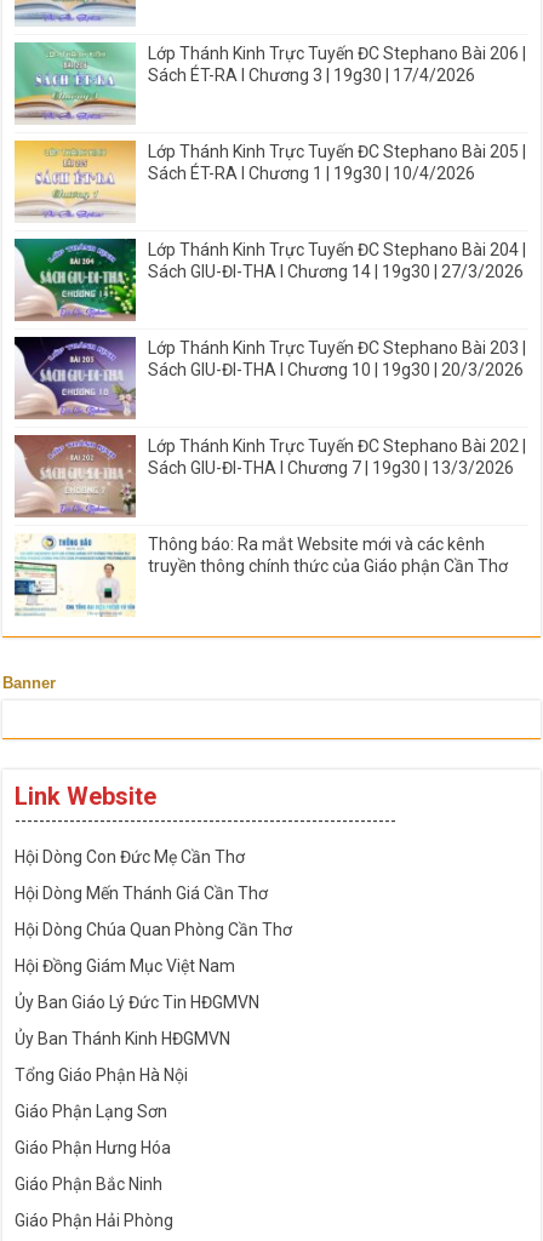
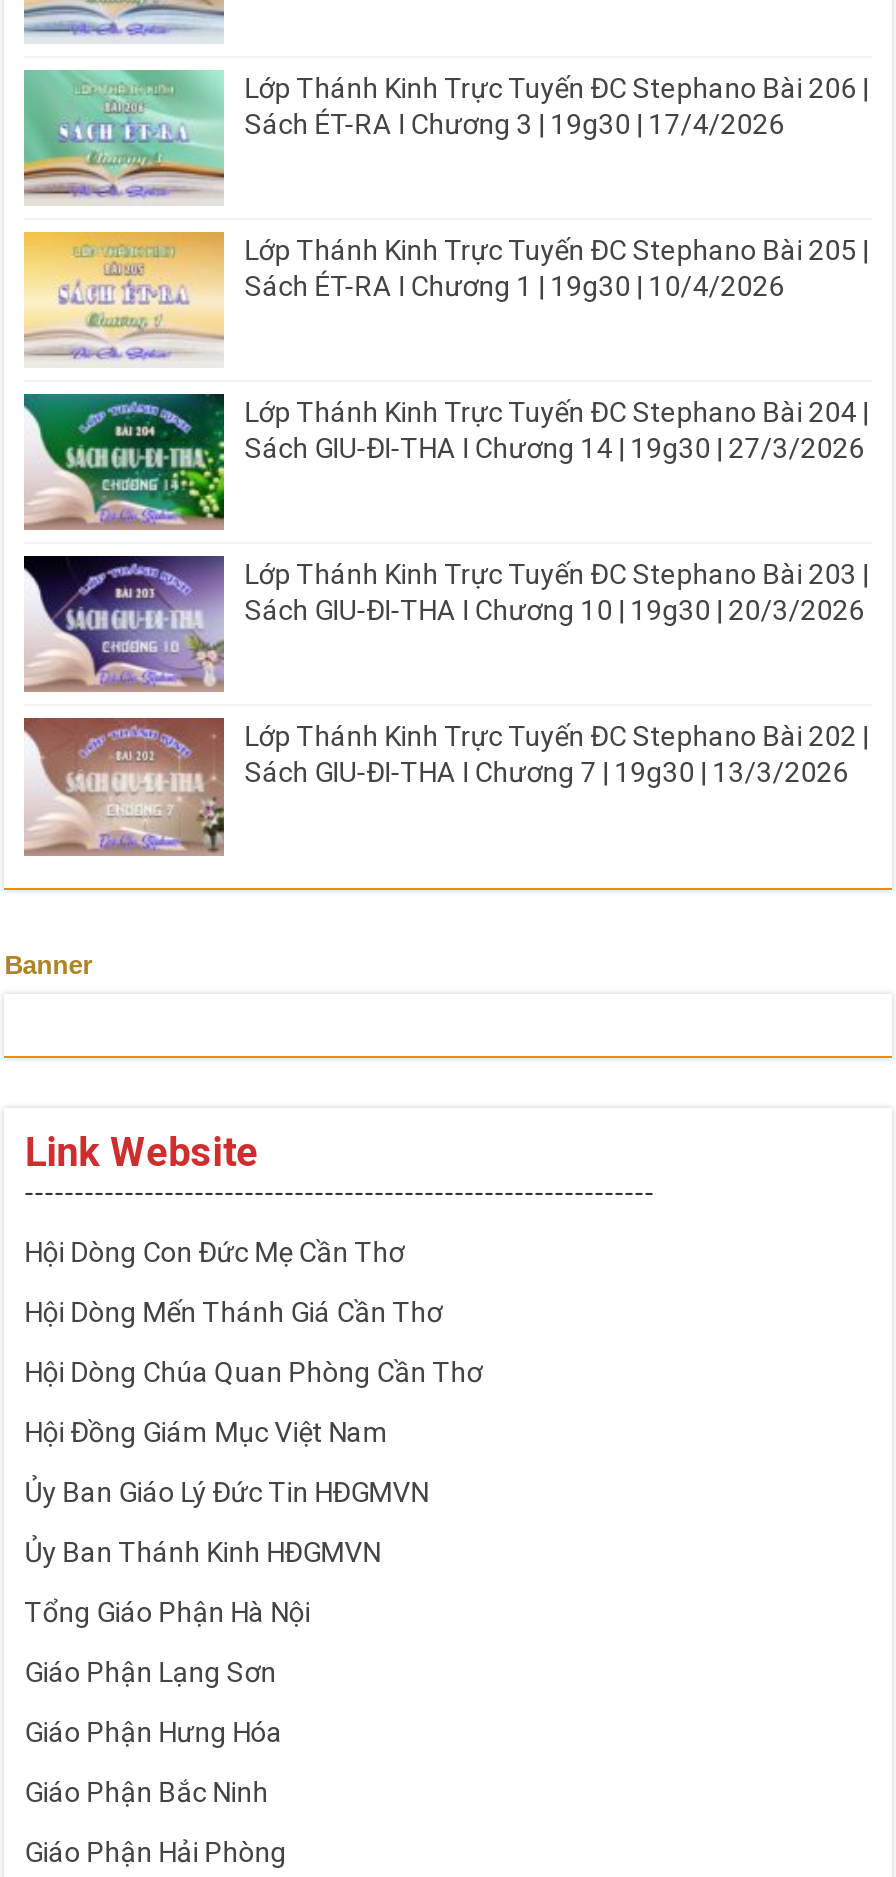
- [image]
- Thông báo: Ra mắt Website mới và các kênh
- truyền thông chính thức của Giáo phận Cần Thơ
